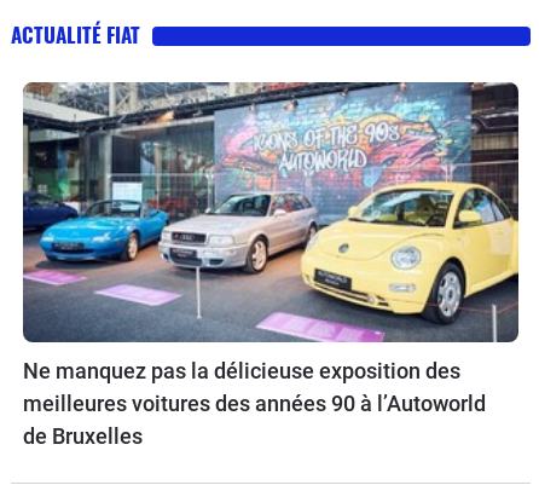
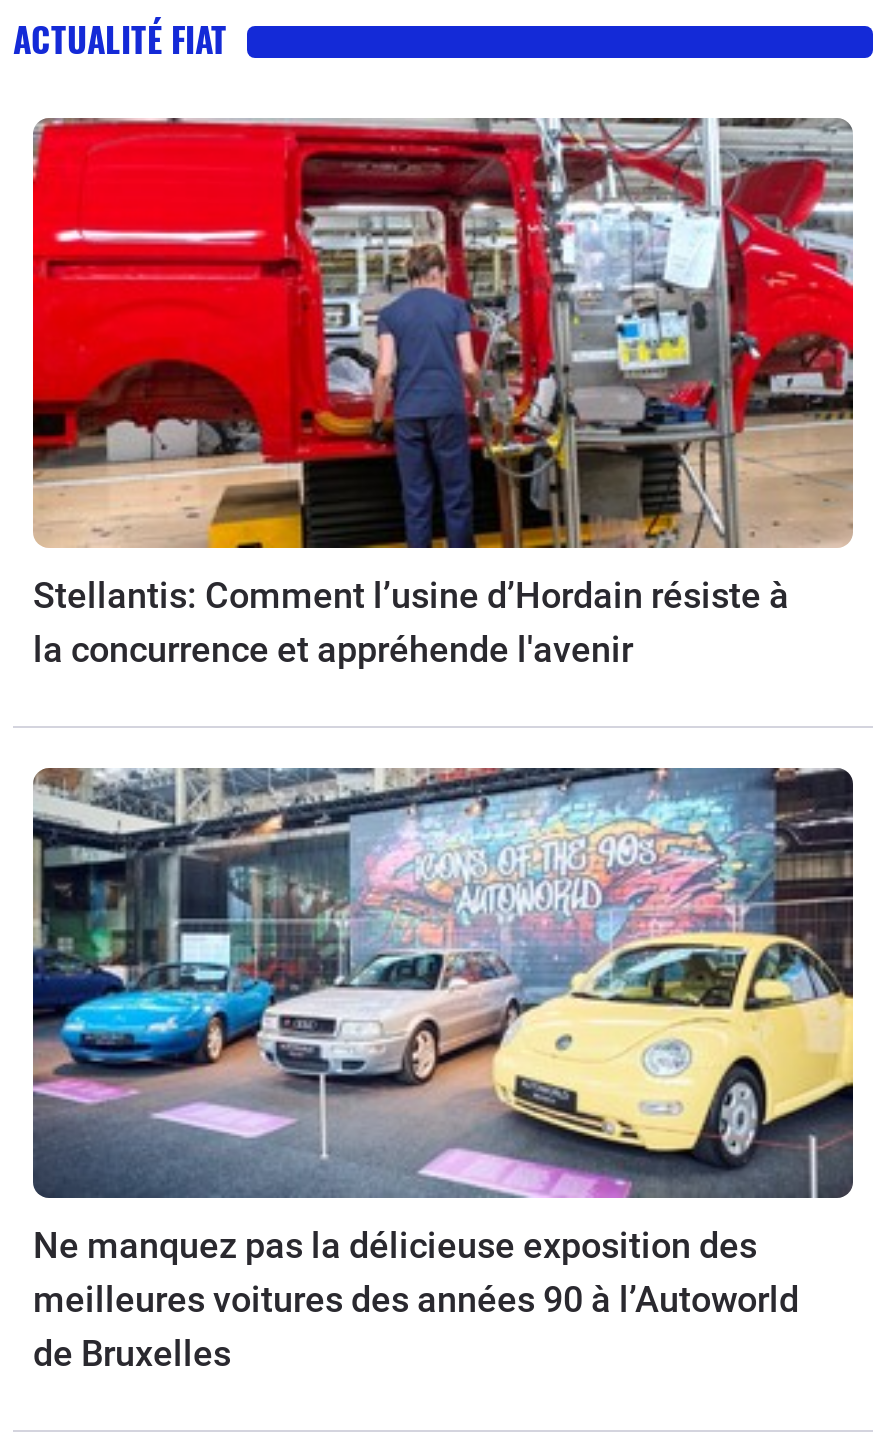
+ [image]
+ Stellantis: Comment l’usine d’Hordain résiste à
+ la concurrence et appréhende l'avenir
